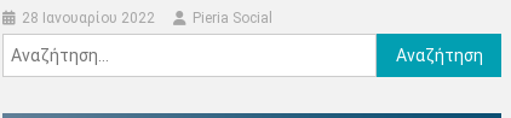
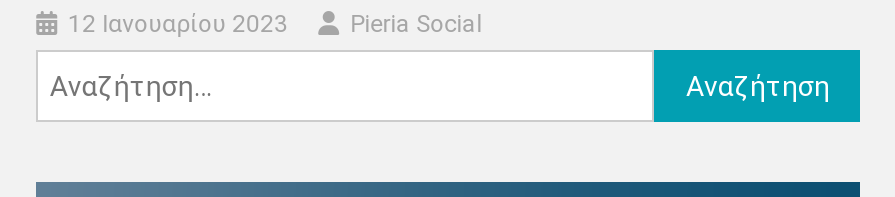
- 28 Ιανουαρίου 2022
+ 12 Ιανουαρίου 2023
